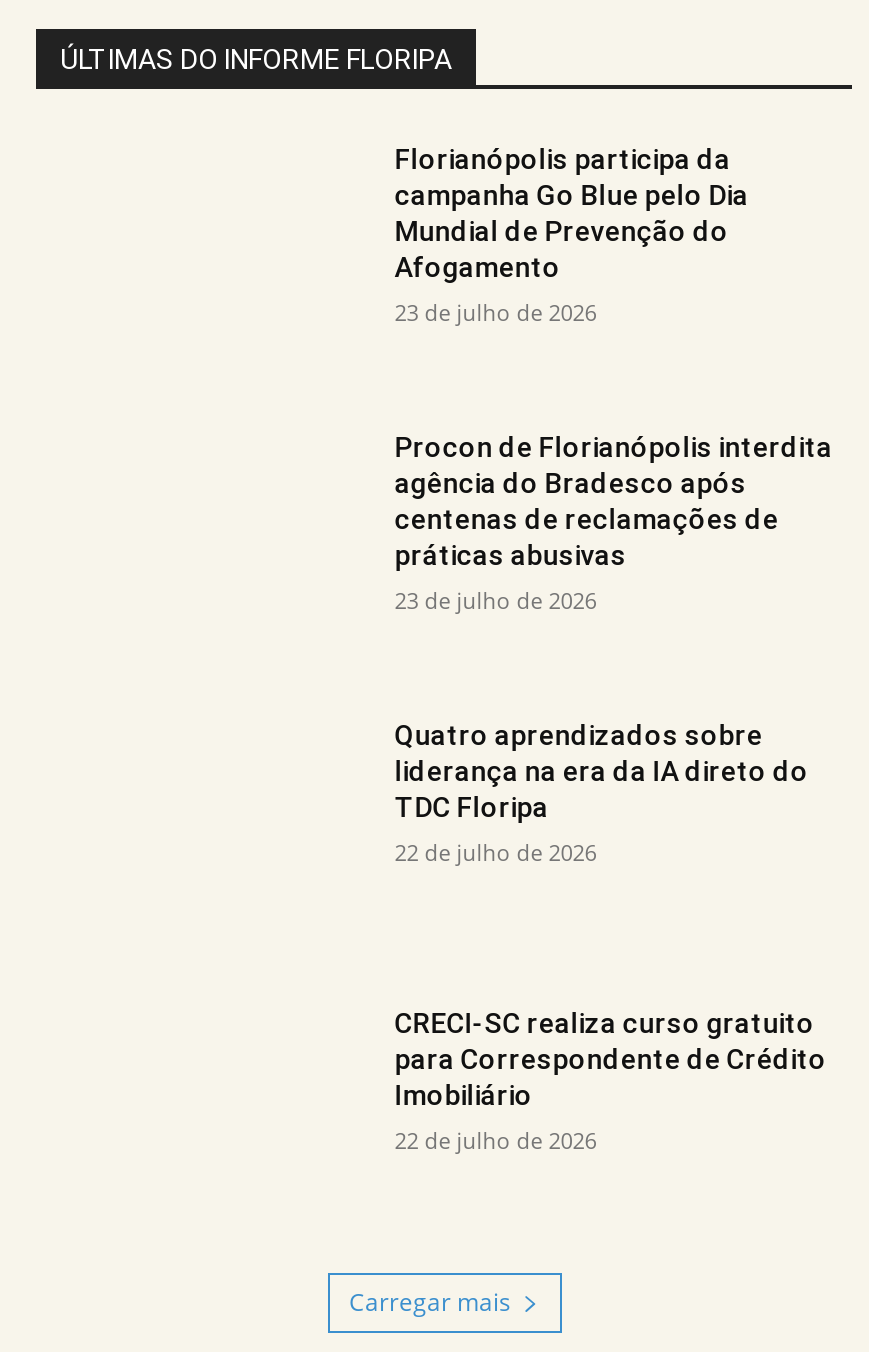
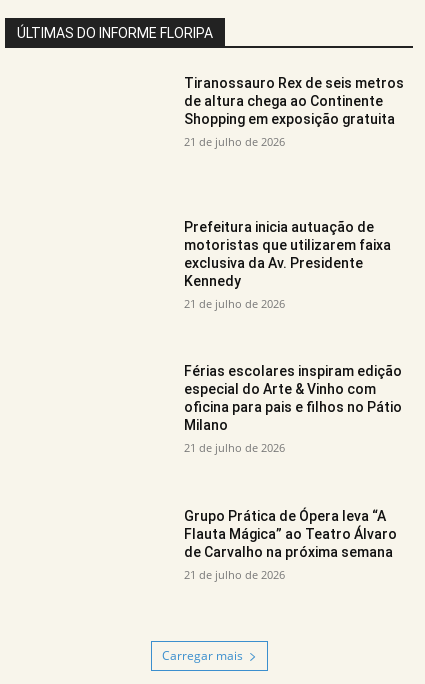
- Florianópolis participa da
- campanha Go Blue pelo Dia
- Mundial de Prevenção do
- Afogamento
- 23 de julho de 2026
+ Tiranossauro Rex de seis metros
+ de altura chega ao Continente
+ Shopping em exposição gratuita
+ 21 de julho de 2026

- Procon de Florianópolis interdita
- agência do Bradesco após
- centenas de reclamações de
- práticas abusivas
- 23 de julho de 2026
+ Prefeitura inicia autuação de
+ motoristas que utilizarem faixa
+ exclusiva da Av. Presidente
+ Kennedy
+ 21 de julho de 2026

- Quatro aprendizados sobre
- liderança na era da IA direto do
- TDC Floripa
- 22 de julho de 2026
+ Férias escolares inspiram edição
+ especial do Arte & Vinho com
+ oficina para pais e filhos no Pátio
+ Milano
+ 21 de julho de 2026

- CRECI-SC realiza curso gratuito
- para Correspondente de Crédito
- Imobiliário
- 22 de julho de 2026
+ Grupo Prática de Ópera leva “A
+ Flauta Mágica” ao Teatro Álvaro
+ de Carvalho na próxima semana
+ 21 de julho de 2026
